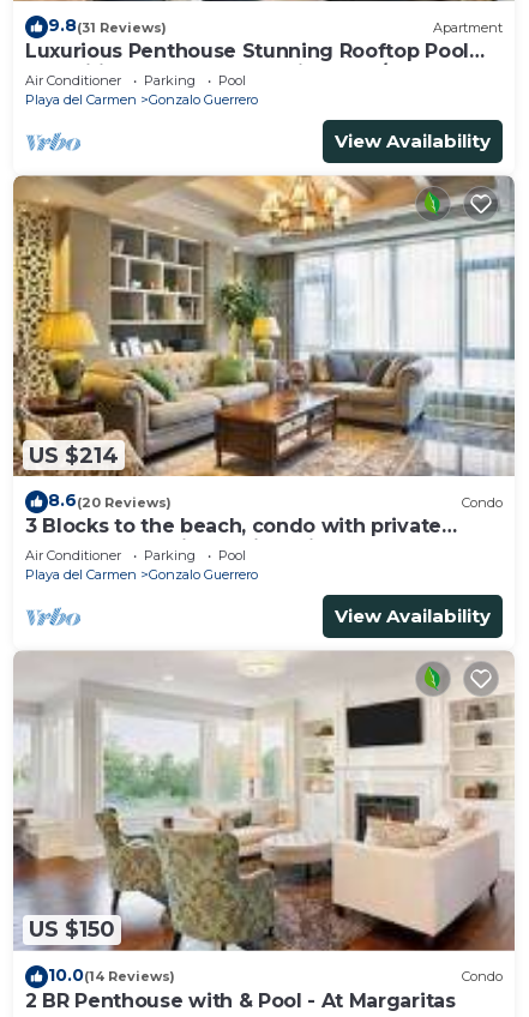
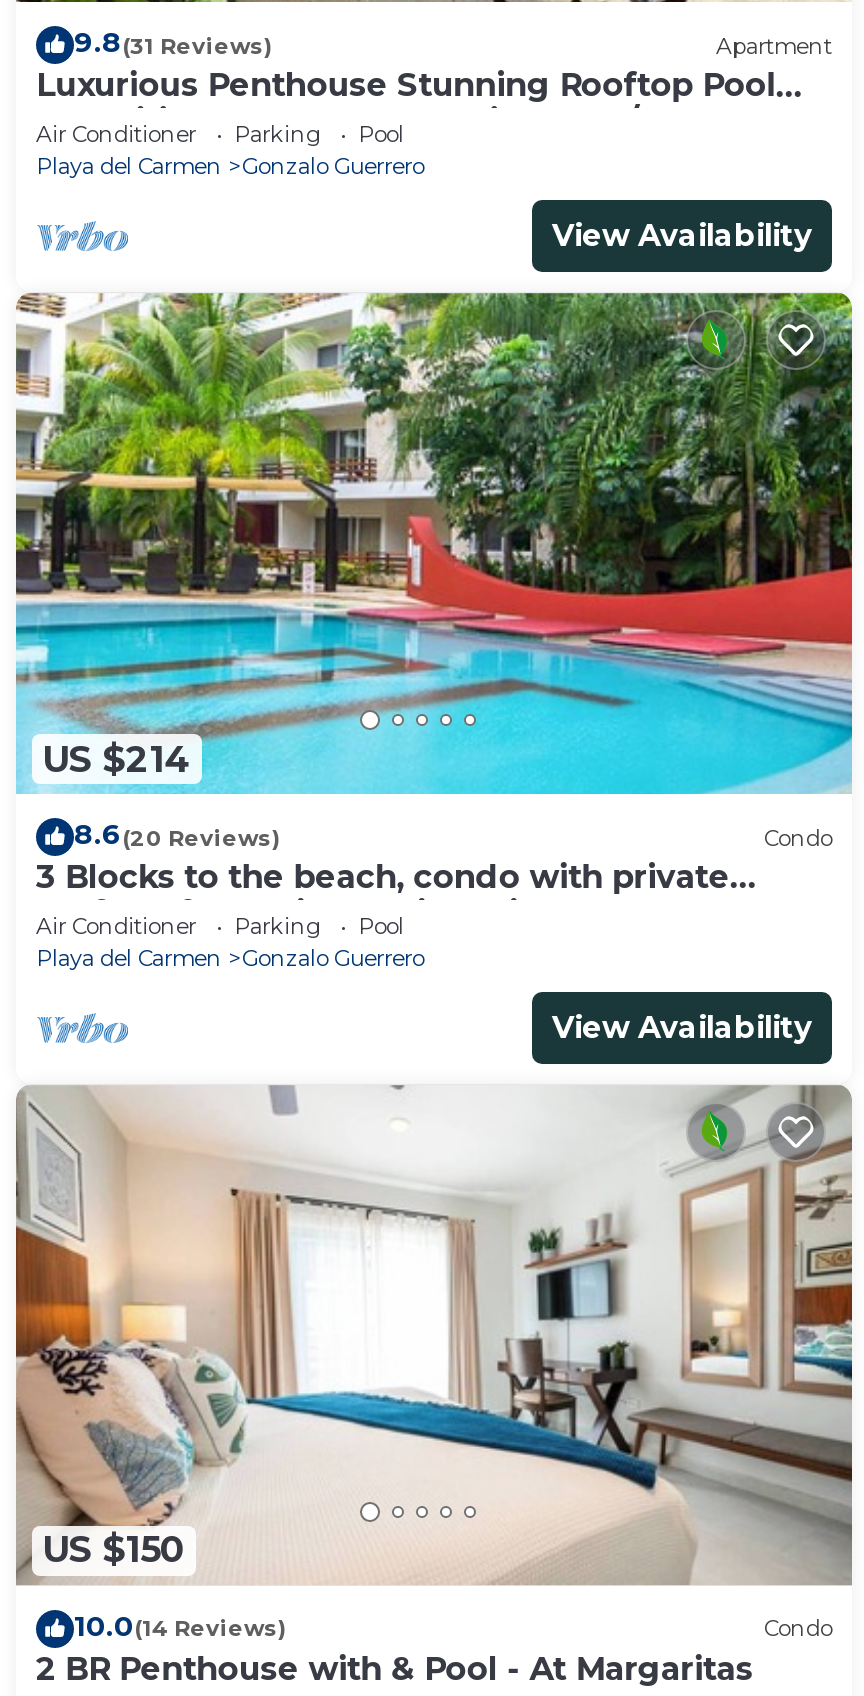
- [image]
+ [image]

- [image]
+ [image]
